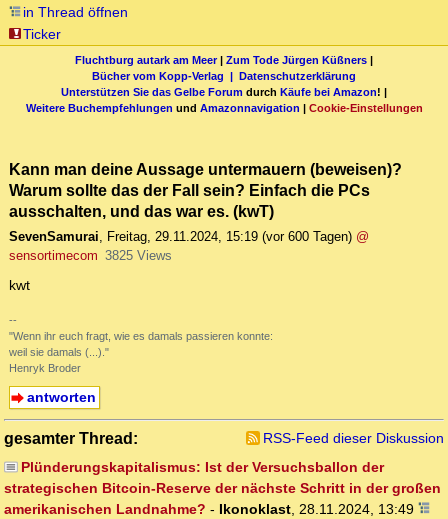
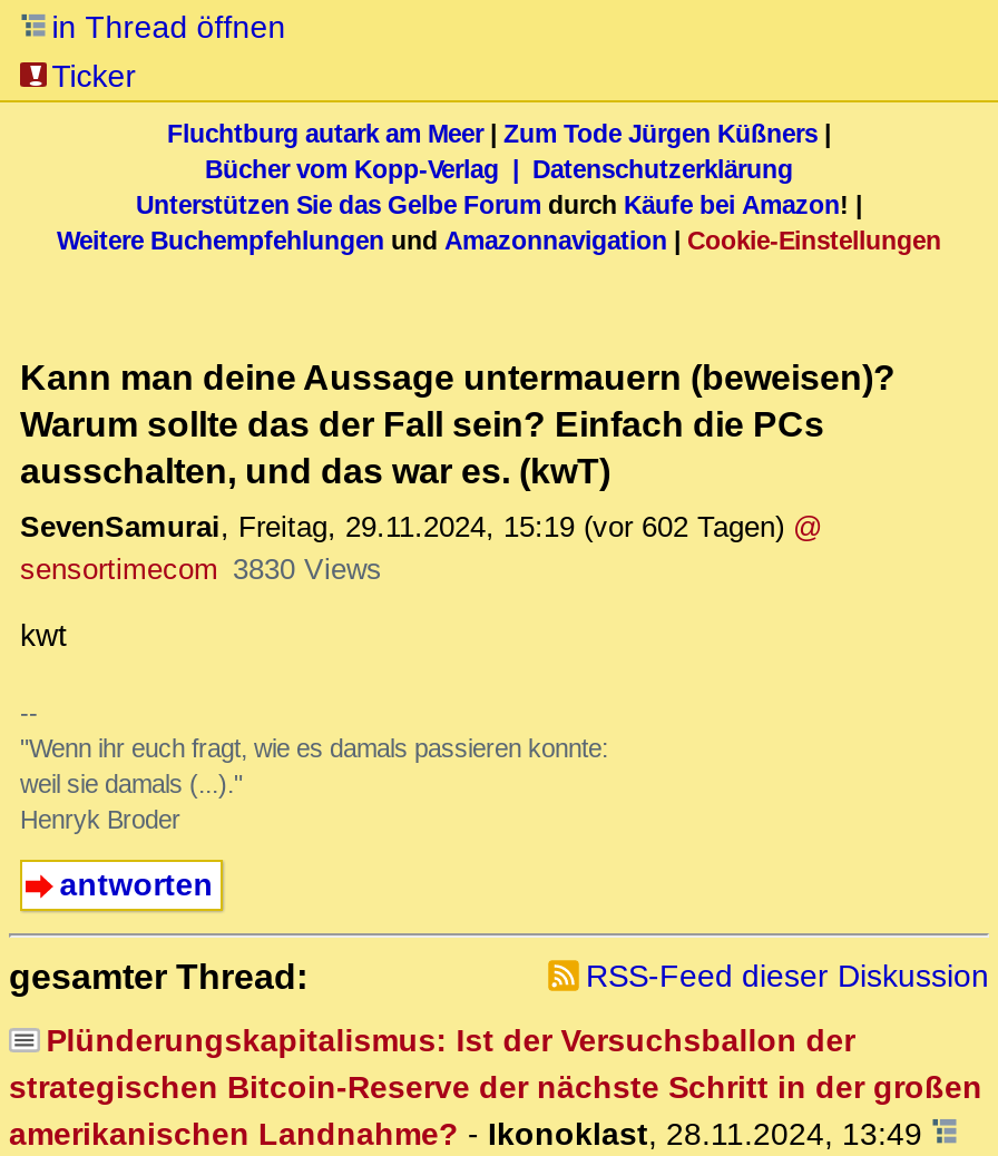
- SevenSamurai, Freitag, 29.11.2024, 15:19 (vor 600 Tagen) @
+ SevenSamurai, Freitag, 29.11.2024, 15:19 (vor 602 Tagen) @

- sensortimecom 3825 Views
+ sensortimecom 3830 Views
